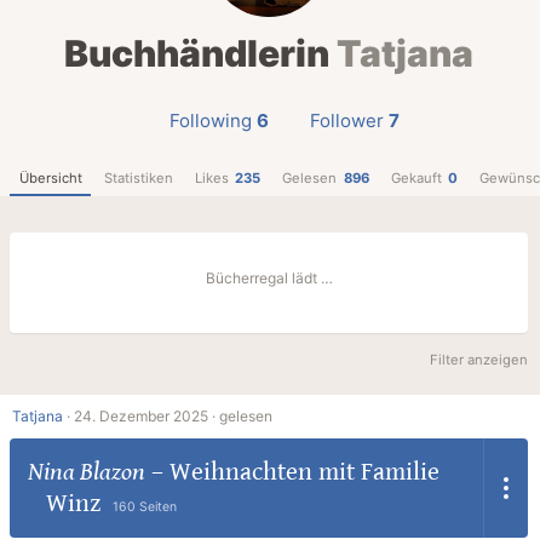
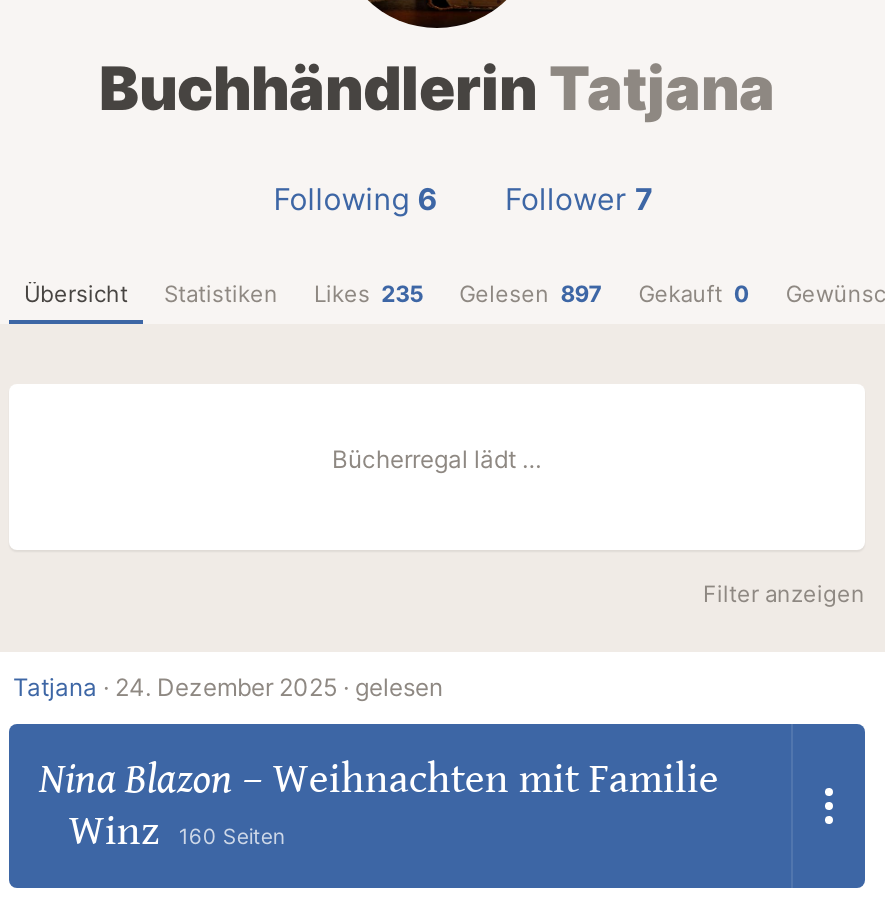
- Gelesen 896
+ Gelesen 897
